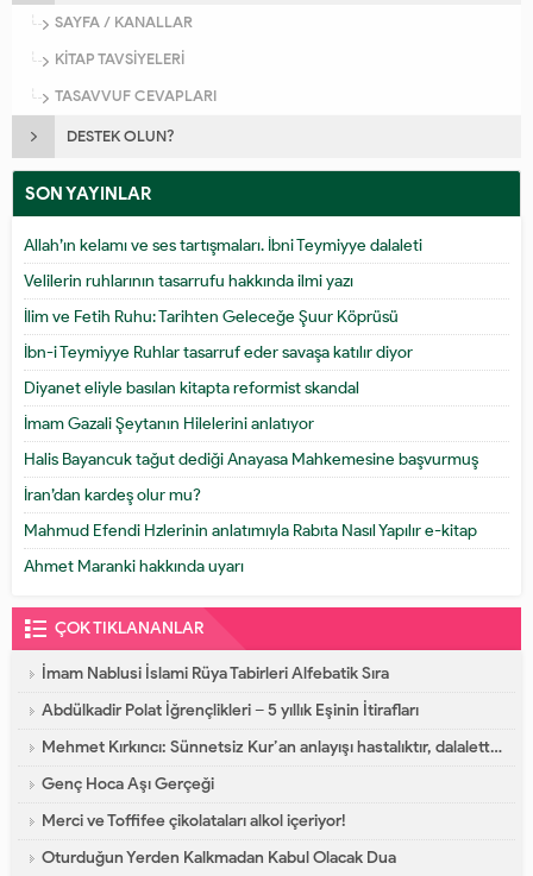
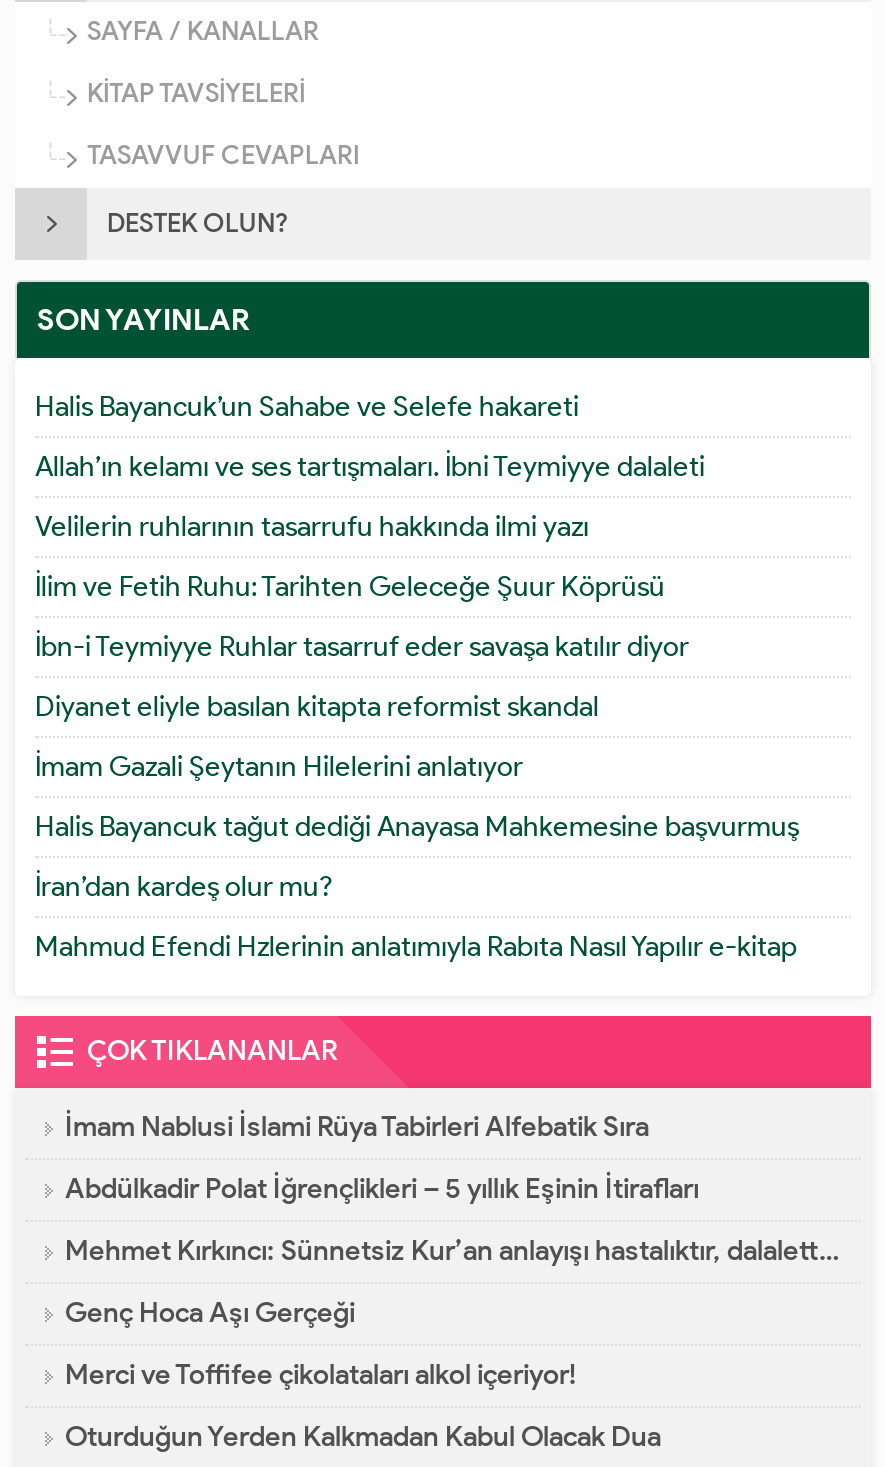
+ Halis Bayancuk’un Sahabe ve Selefe hakareti

moved down: Allah’ın kelamı ve ses tartışmaları. İbni Teymiyye dalaleti | Velilerin ruhlarının tasarrufu hakkında ilmi yazı | İlim ve Fetih Ruhu: Tarihten Geleceğe Şuur Köprüsü | ... | İran’dan kardeş olur mu? | Mahmud Efendi Hzlerinin anlatımıyla Rabıta Nasıl Yapılır e-kitap

- Ahmet Maranki hakkında uyarı
